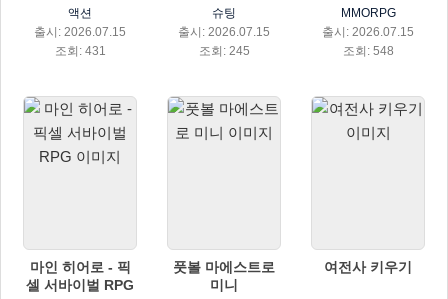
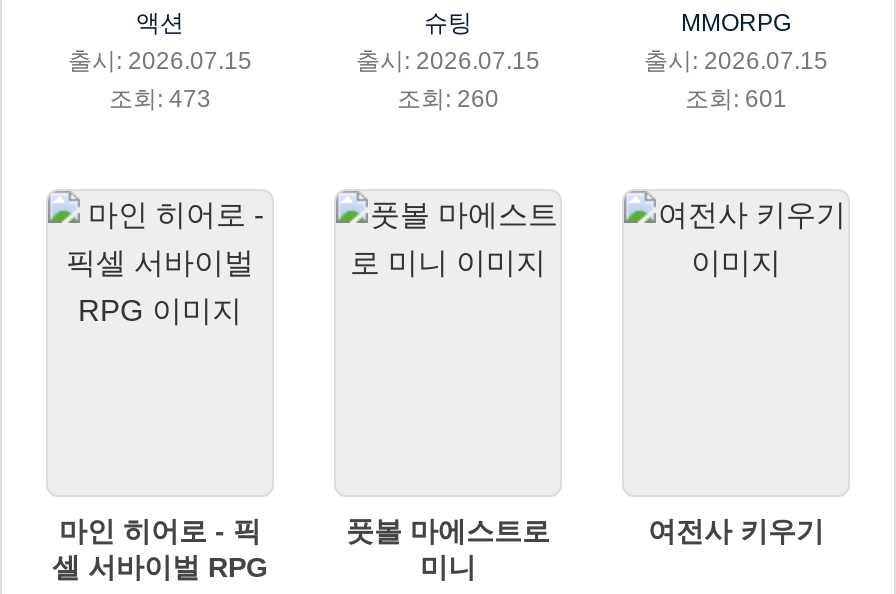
- 조회: 431
+ 조회: 473

- 조회: 245
+ 조회: 260

- 조회: 548
+ 조회: 601
